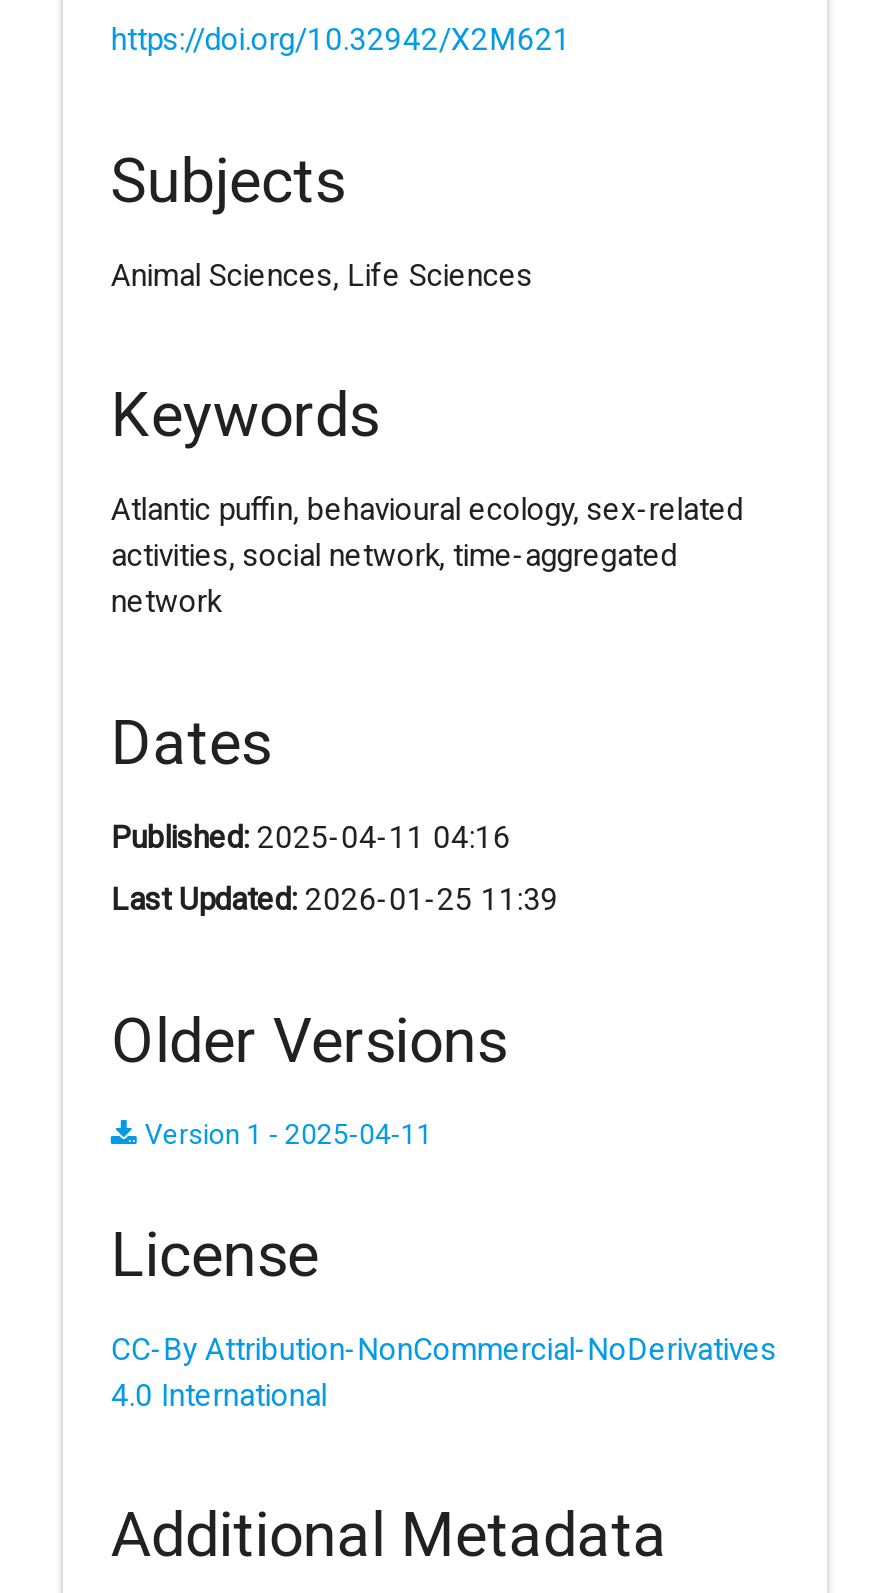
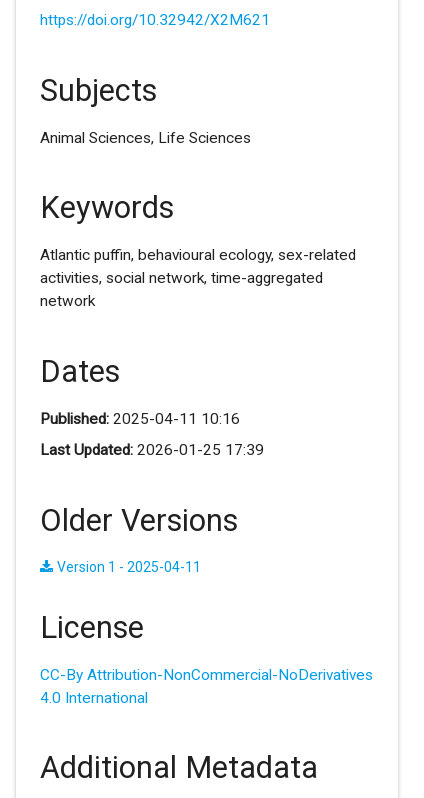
- Published: 2025-04-11 04:16
+ Published: 2025-04-11 10:16

- Last Updated: 2026-01-25 11:39
+ Last Updated: 2026-01-25 17:39
